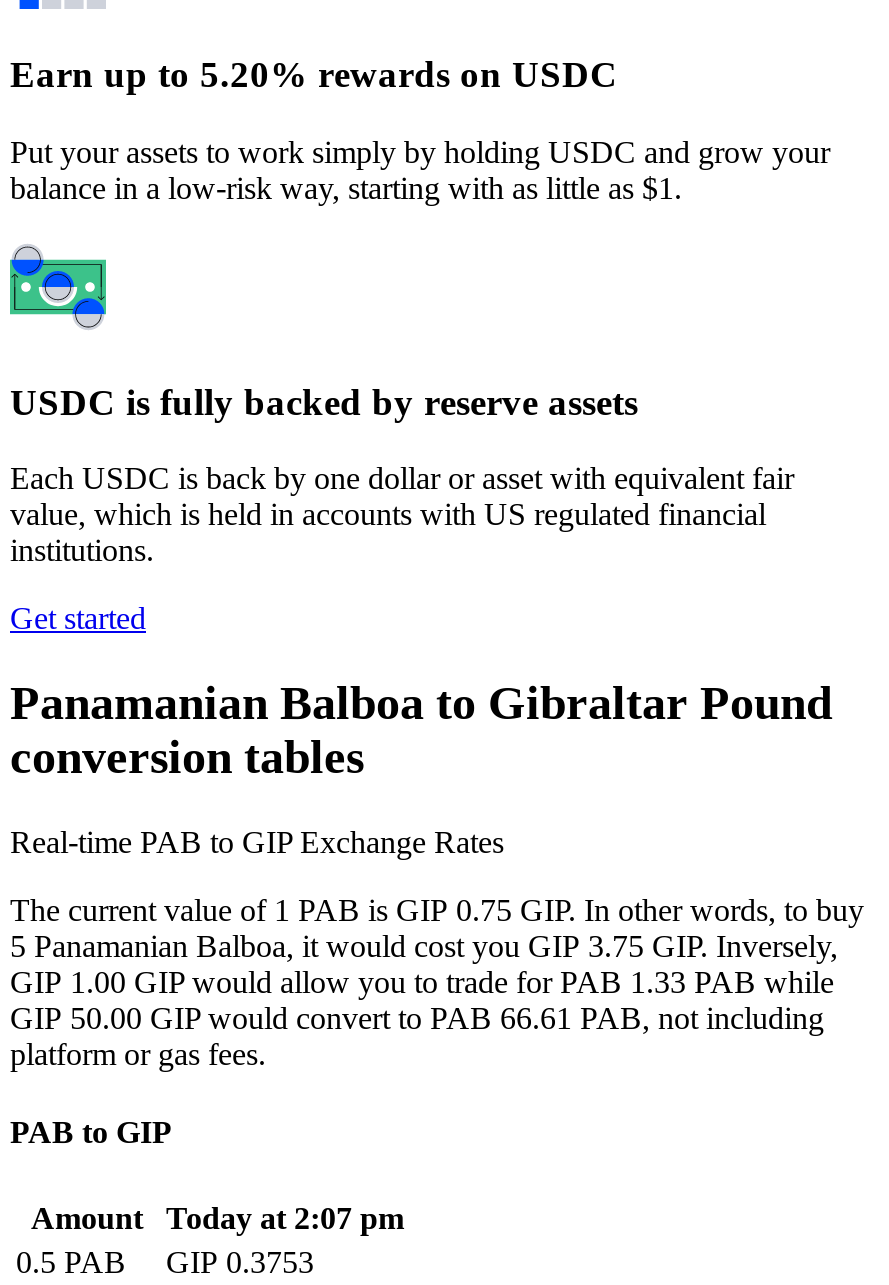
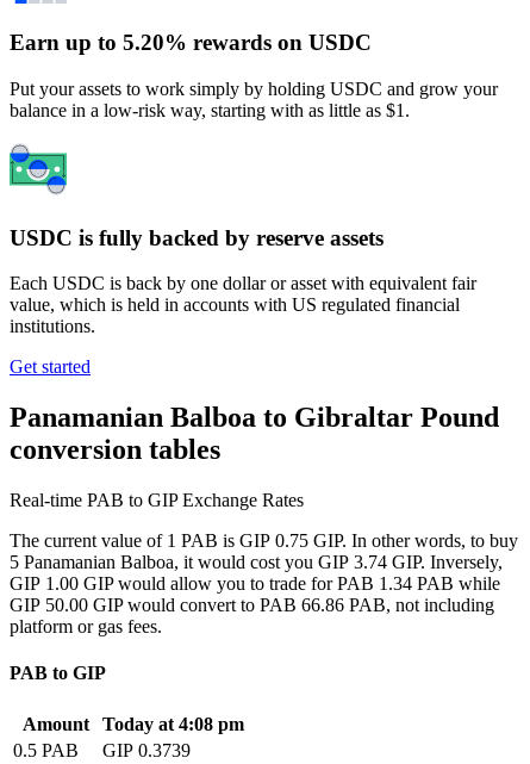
- 5 Panamanian Balboa, it would cost you GIP 3.75 GIP. Inversely,
+ 5 Panamanian Balboa, it would cost you GIP 3.74 GIP. Inversely,

- GIP 1.00 GIP would allow you to trade for PAB 1.33 PAB while
+ GIP 1.00 GIP would allow you to trade for PAB 1.34 PAB while

- GIP 50.00 GIP would convert to PAB 66.61 PAB, not including
+ GIP 50.00 GIP would convert to PAB 66.86 PAB, not including

- Amount Today at 2:07 pm
+ Amount Today at 4:08 pm

- 0.5 PAB GIP 0.3753
+ 0.5 PAB GIP 0.3739
